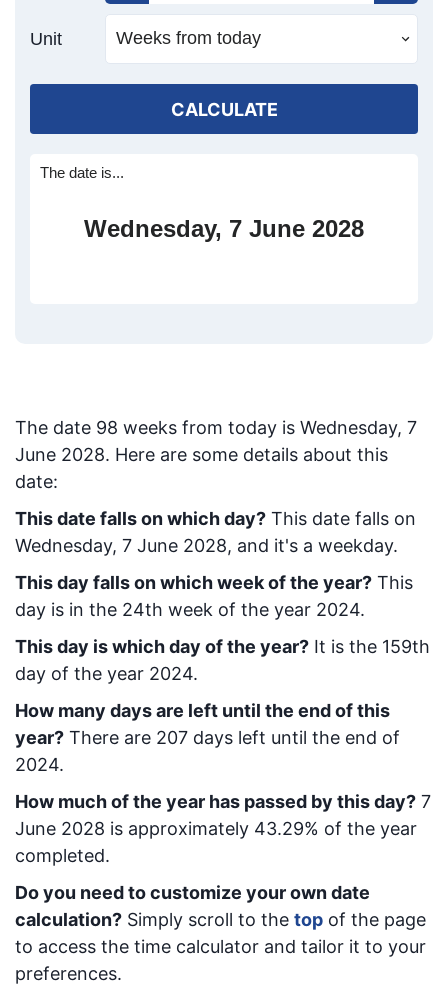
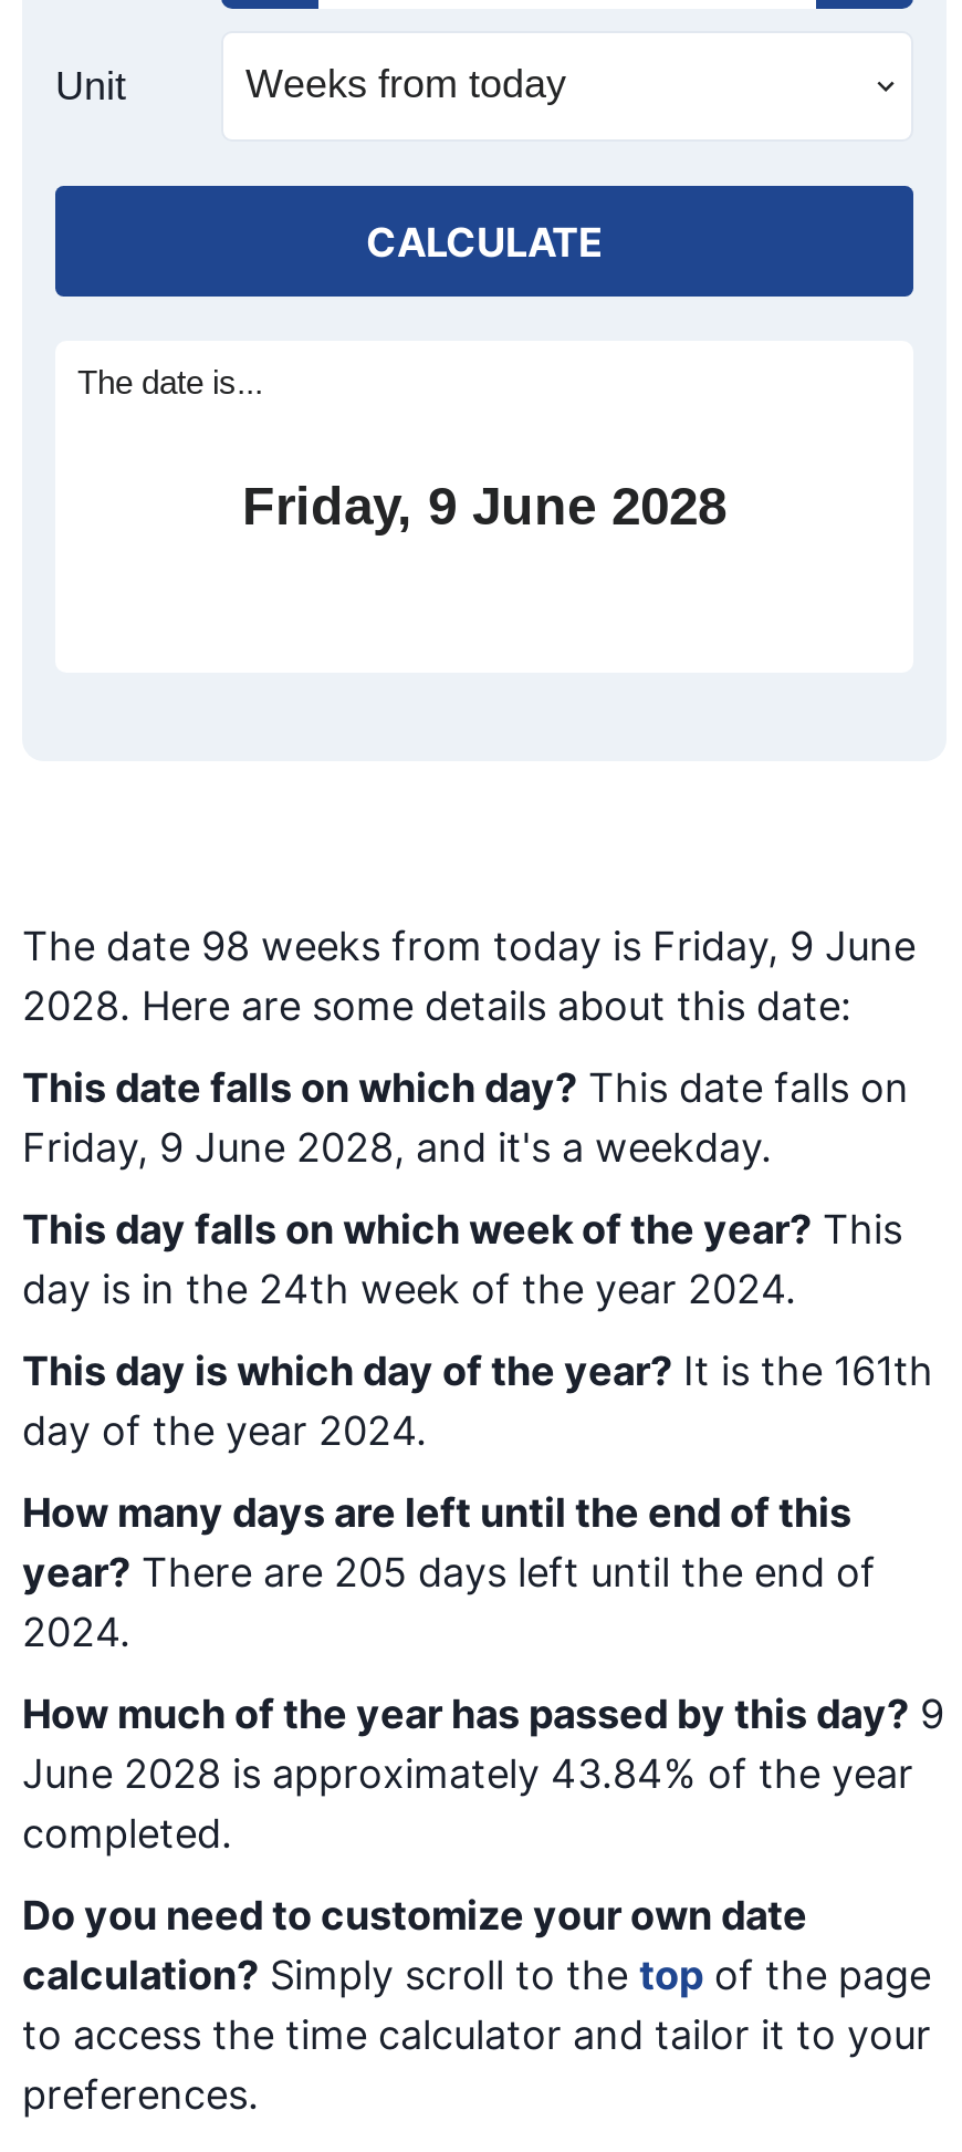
- Wednesday, 7 June 2028
+ Friday, 9 June 2028

- The date 98 weeks from today is Wednesday, 7
- June 2028. Here are some details about this
- date:
+ The date 98 weeks from today is Friday, 9 June
+ 2028. Here are some details about this date:

- Wednesday, 7 June 2028, and it's a weekday.
+ Friday, 9 June 2028, and it's a weekday.

- This day is which day of the year? It is the 159th
+ This day is which day of the year? It is the 161th

- year? There are 207 days left until the end of
+ year? There are 205 days left until the end of

- How much of the year has passed by this day? 7
+ How much of the year has passed by this day? 9

- June 2028 is approximately 43.29% of the year
+ June 2028 is approximately 43.84% of the year
